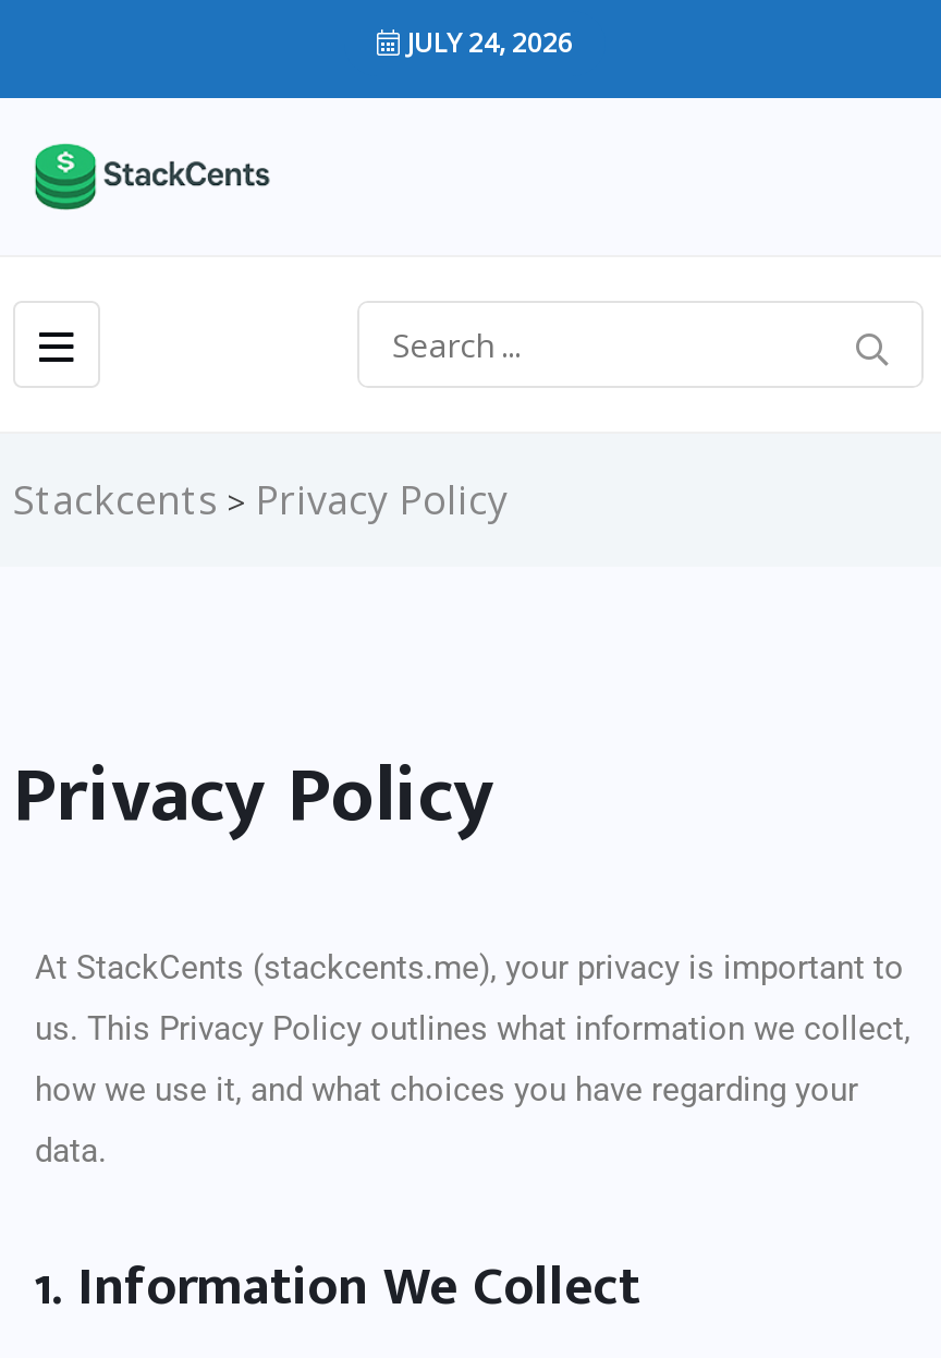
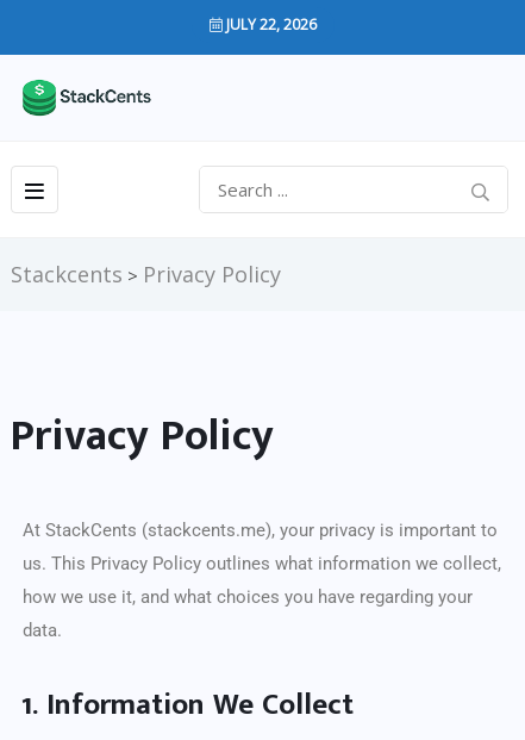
- JULY 24, 2026
+ JULY 22, 2026
